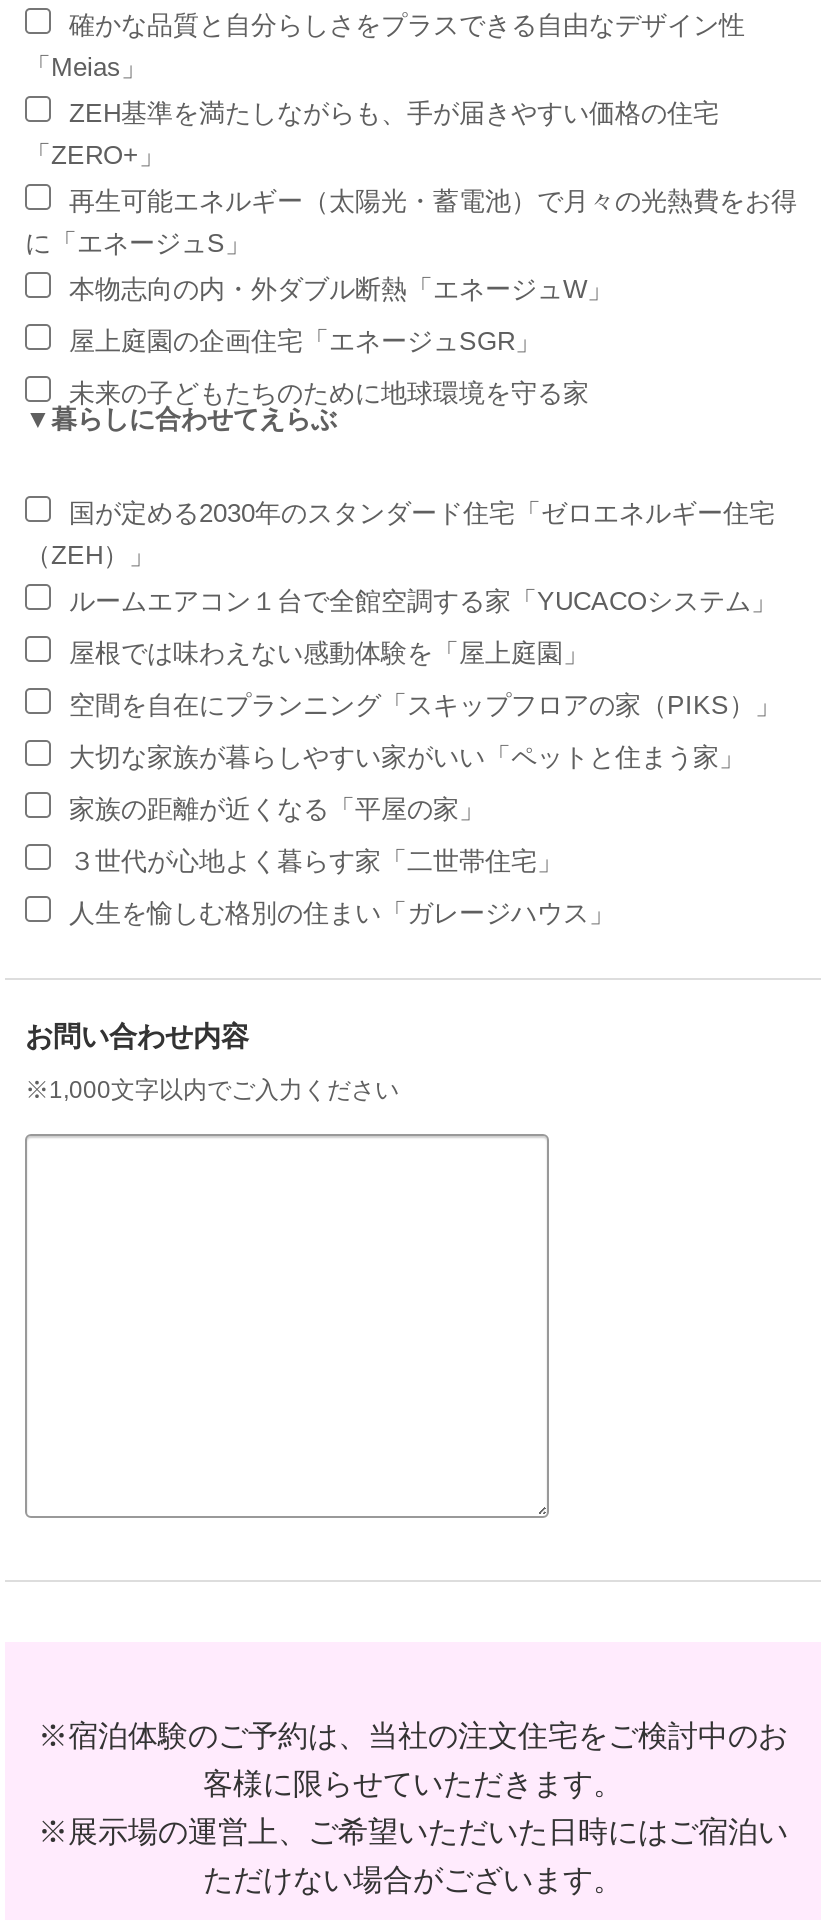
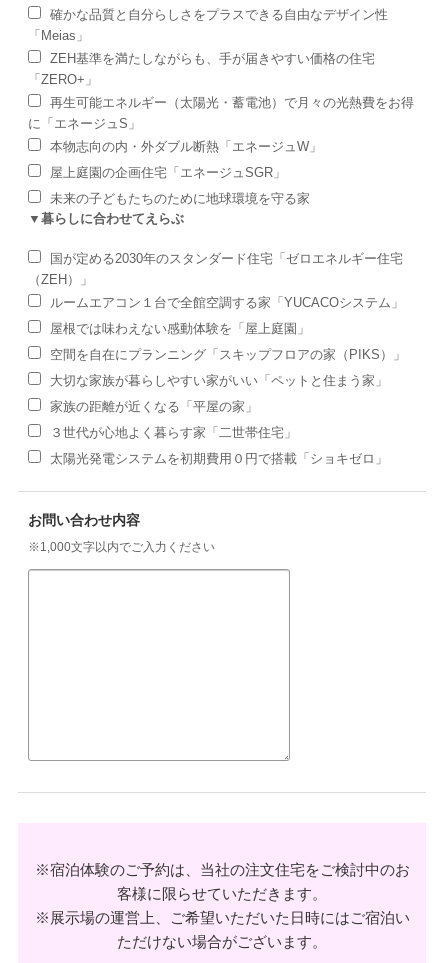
- 人生を愉しむ格別の住まい「ガレージハウス」
+ 太陽光発電システムを初期費用０円で搭載「ショキゼロ」
